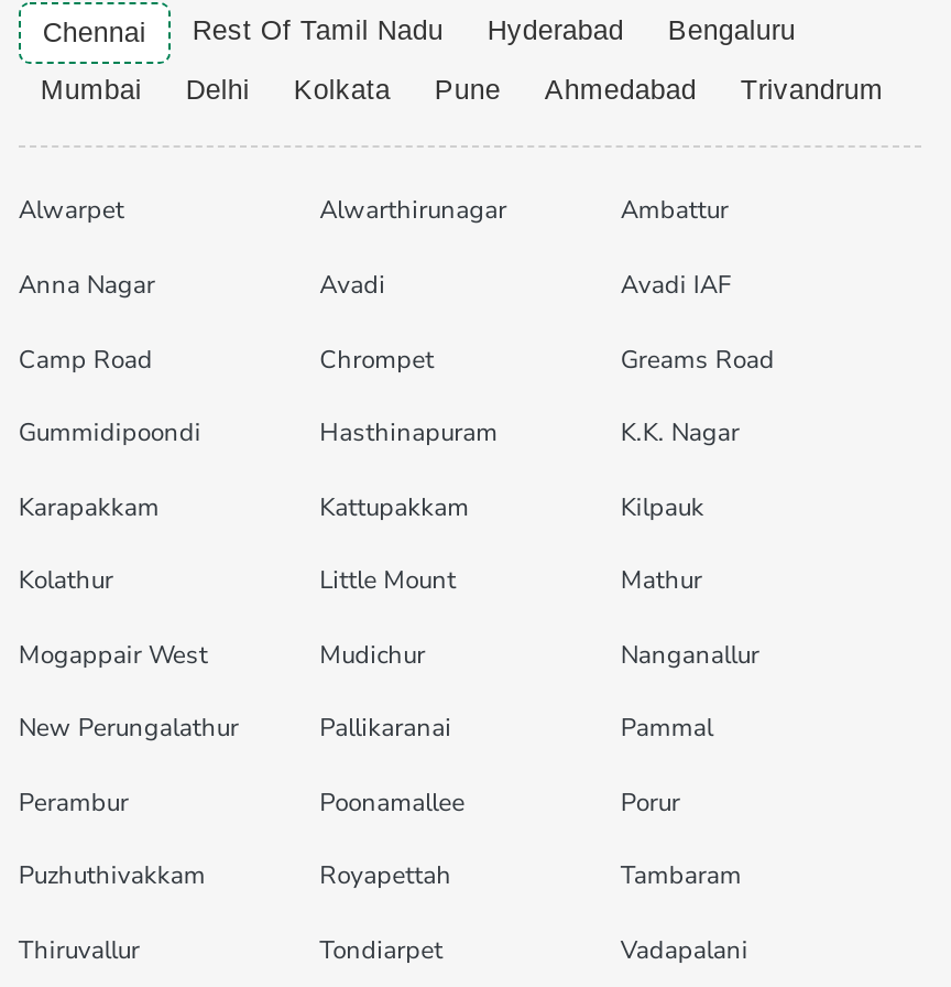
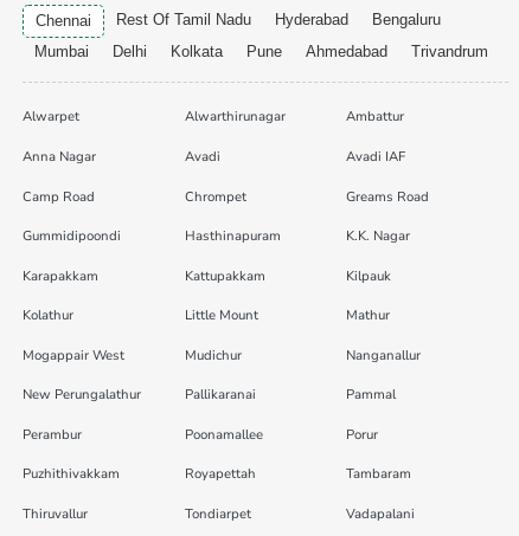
- Puzhuthivakkam
+ Puzhithivakkam
